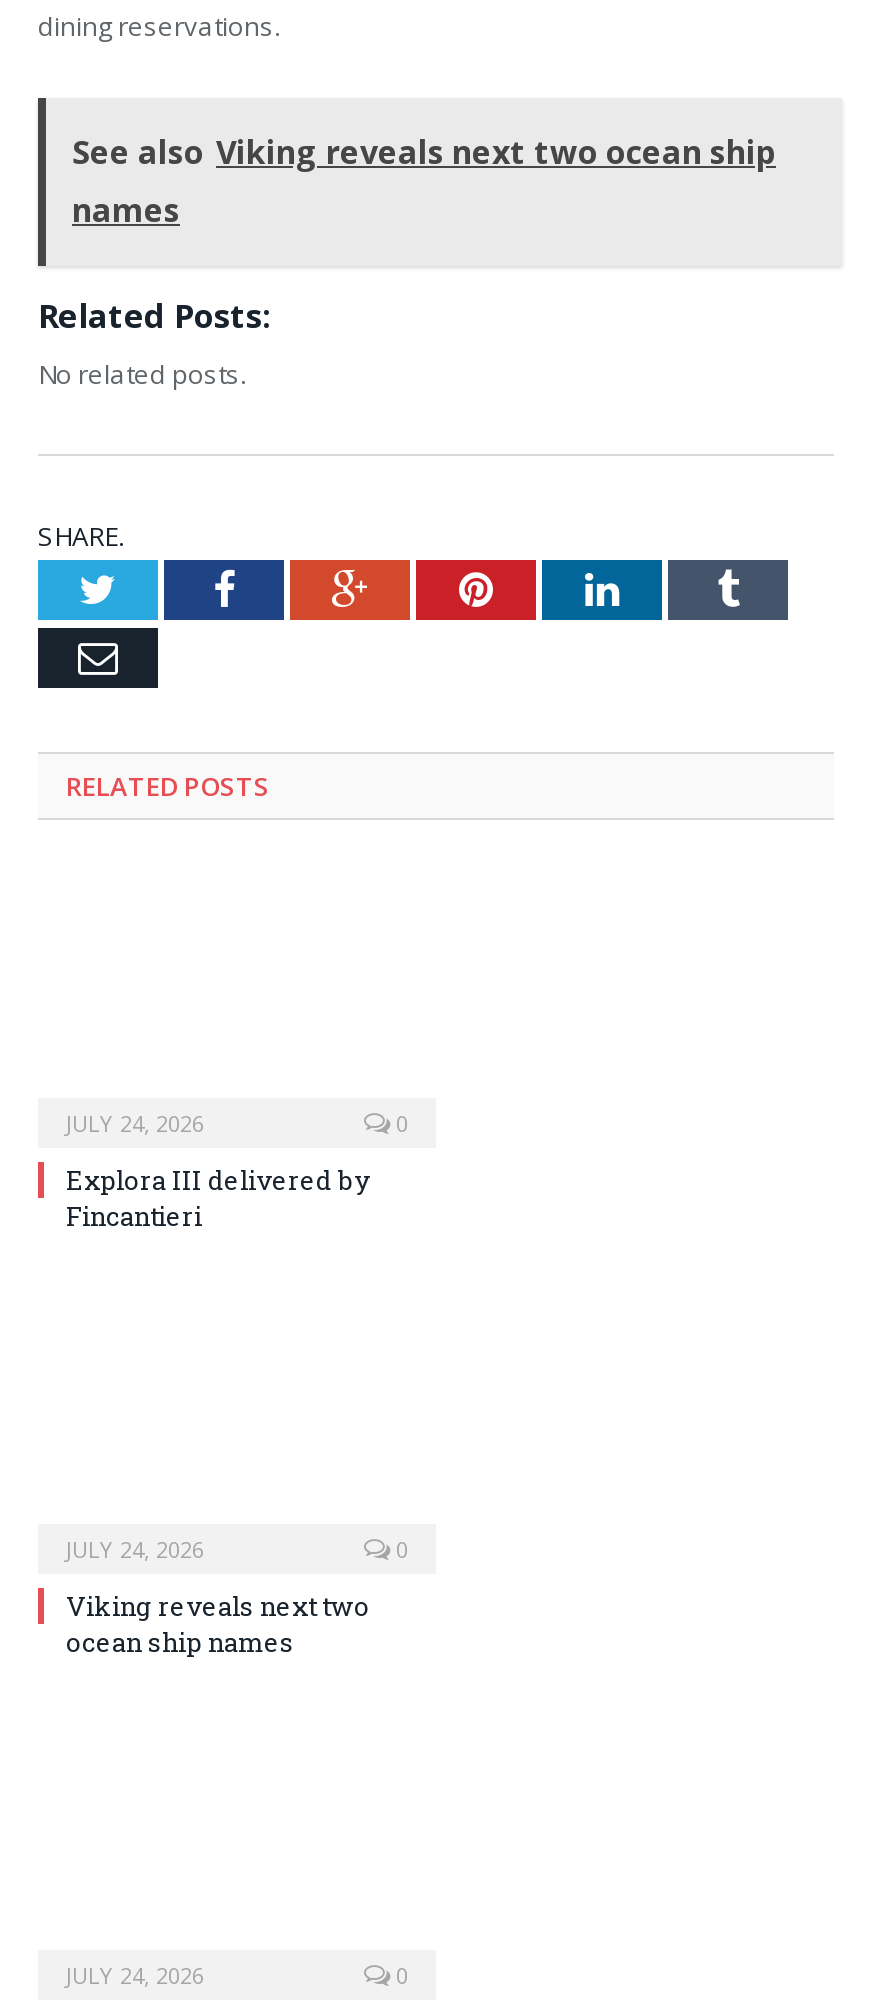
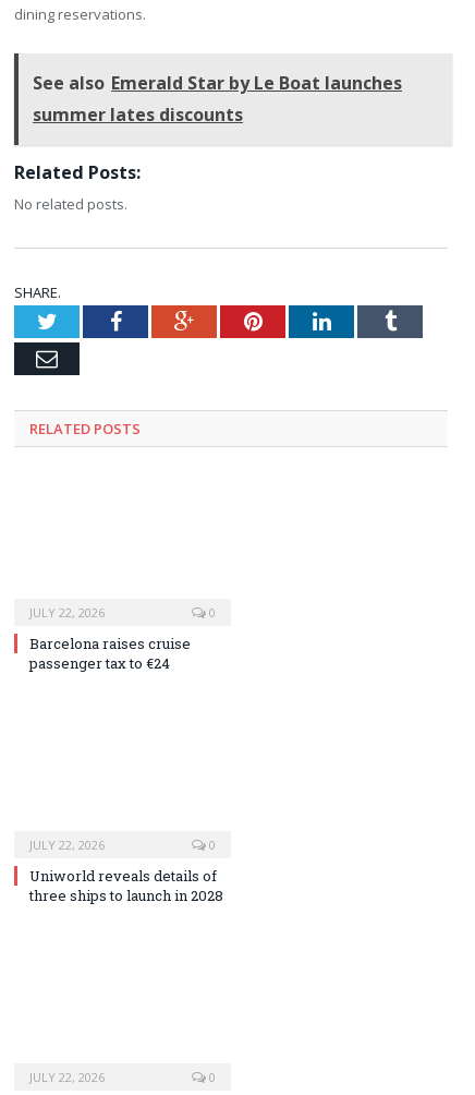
- See also Viking reveals next two ocean ship
- names
+ See also Emerald Star by Le Boat launches
+ summer lates discounts

- JULY 24, 2026
+ JULY 22, 2026

- Explora III delivered by
- Fincantieri
+ Barcelona raises cruise
+ passenger tax to €24

- JULY 24, 2026
+ JULY 22, 2026

- Viking reveals next two
- ocean ship names
+ Uniworld reveals details of
+ three ships to launch in 2028

- JULY 24, 2026
+ JULY 22, 2026
